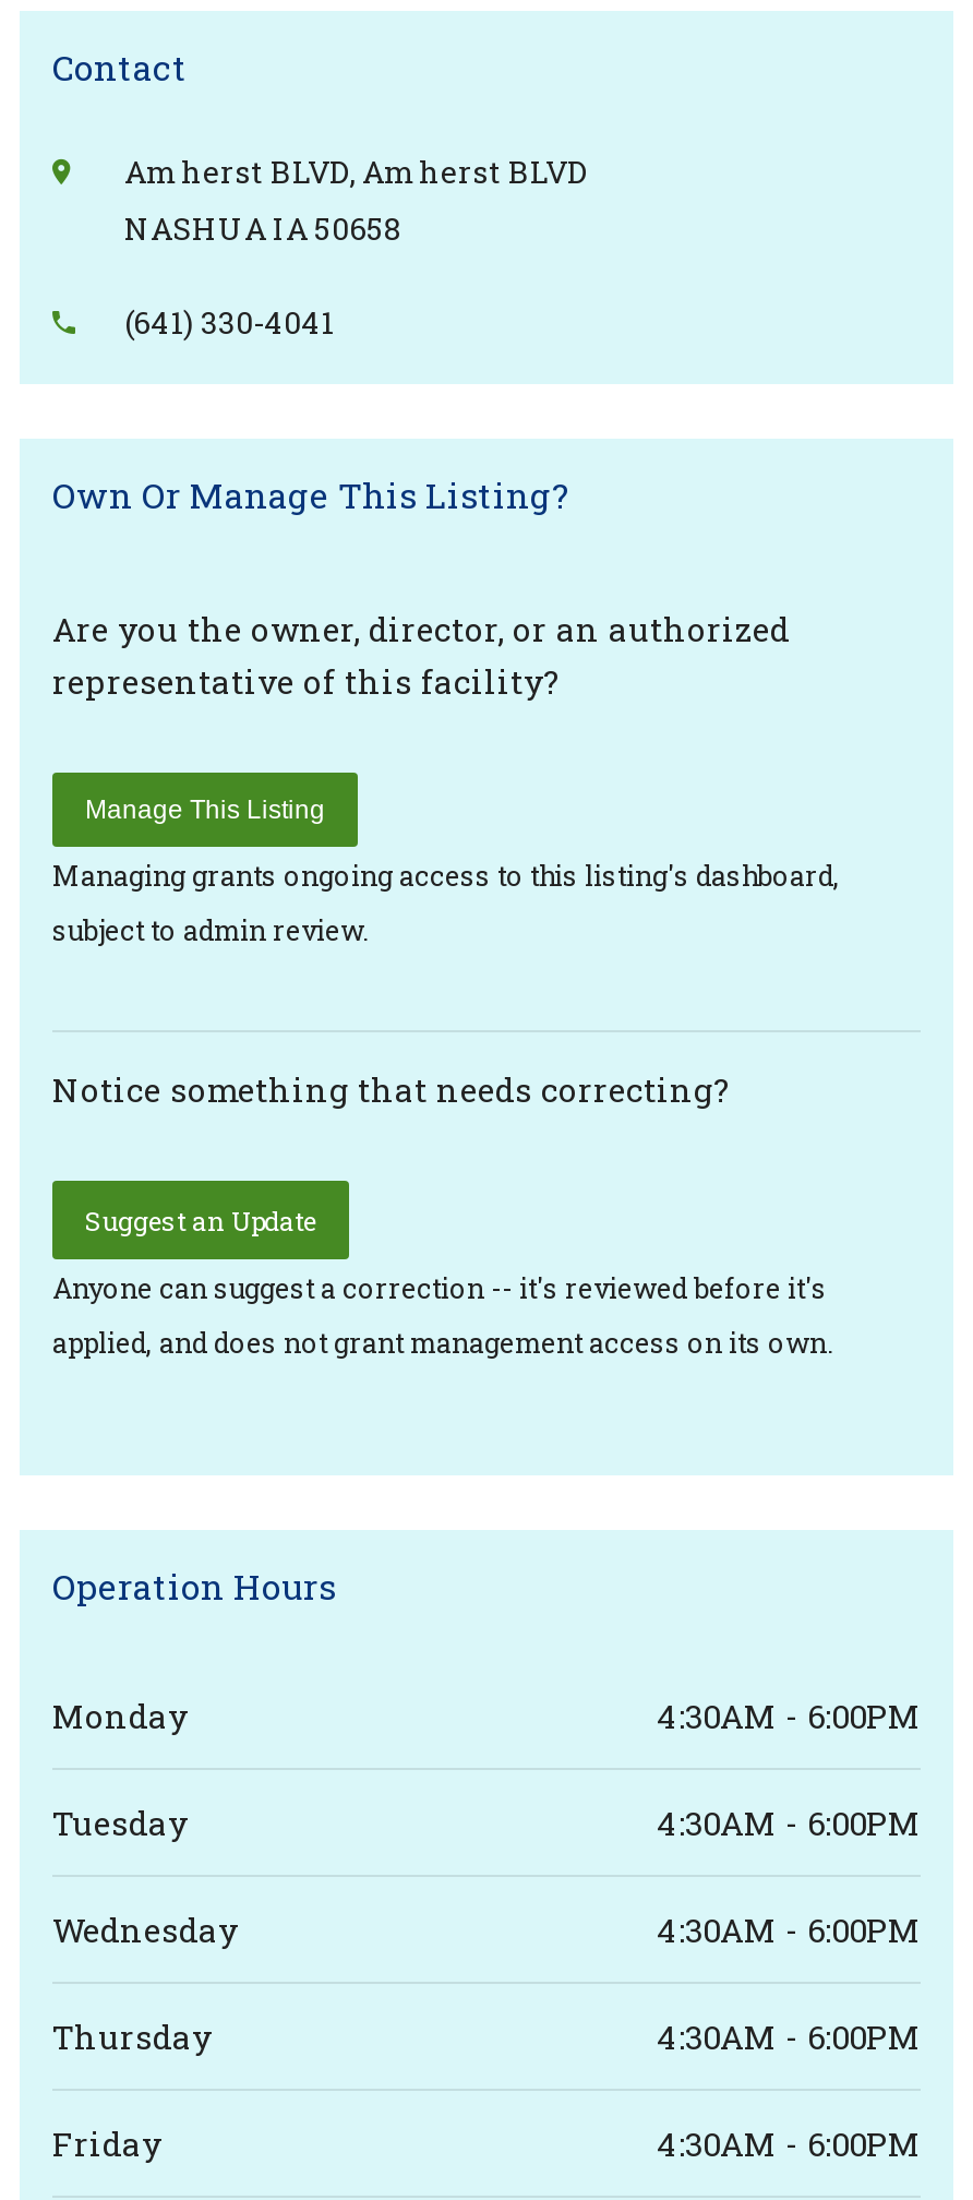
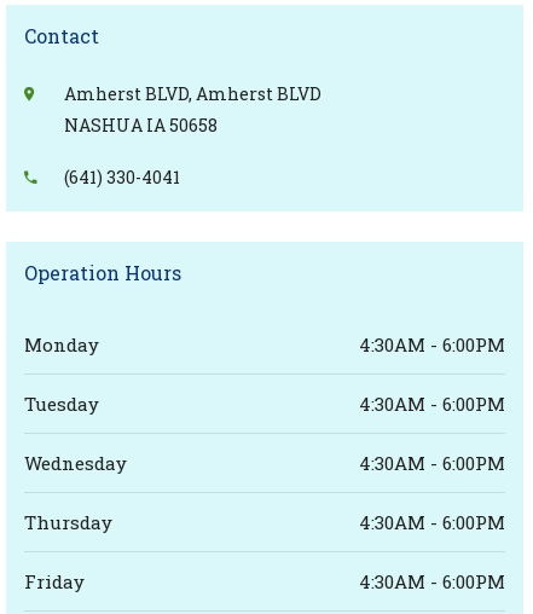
- Own Or Manage This Listing?
- Are you the owner, director, or an authorized
- representative of this facility?
- Manage This Listing
- Managing grants ongoing access to this listing's dashboard,
- subject to admin review.

- Notice something that needs correcting?
- Suggest an Update
- Anyone can suggest a correction -- it's reviewed before it's
- applied, and does not grant management access on its own.
